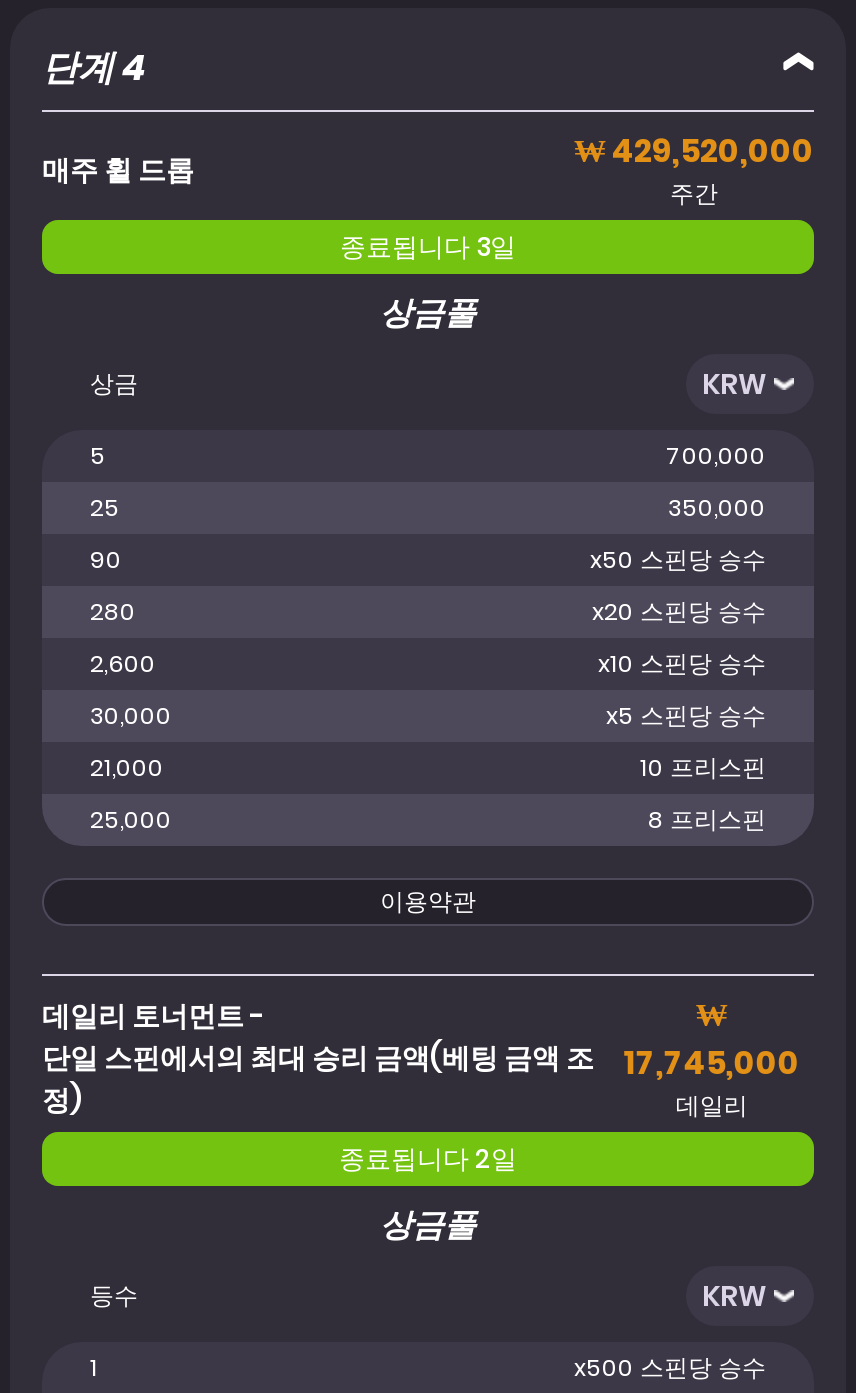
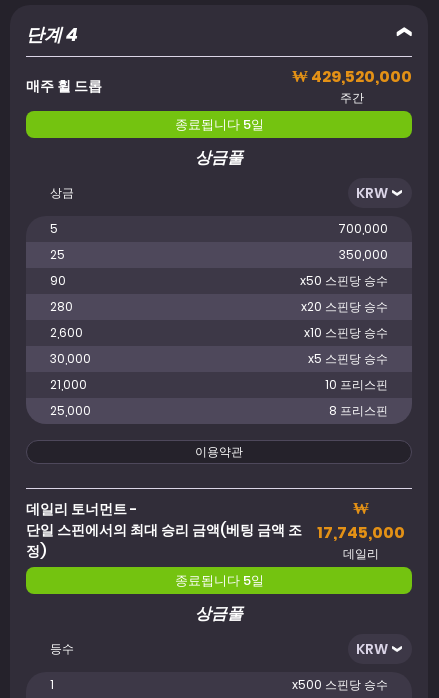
- 종료됩니다 3일
+ 종료됩니다 5일

- 종료됩니다 2일
+ 종료됩니다 5일
